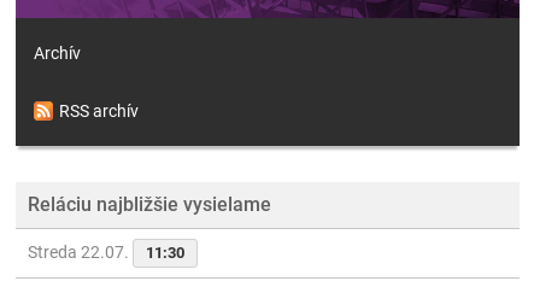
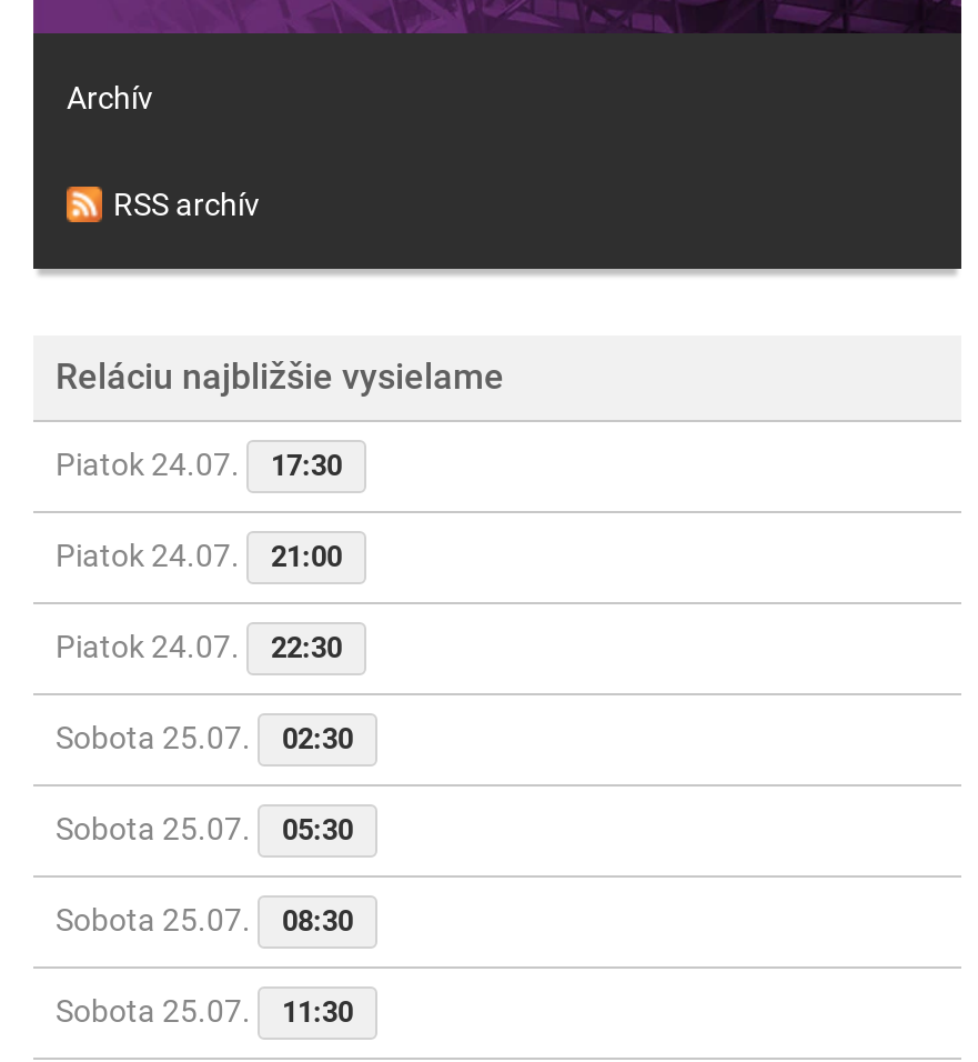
- Streda 22.07.
+ Piatok 24.07.
+ 17:30
+ Piatok 24.07.
+ 21:00
+ Piatok 24.07.
+ 22:30
+ Sobota 25.07.
+ 02:30
+ Sobota 25.07.
+ 05:30
+ Sobota 25.07.
+ 08:30
+ Sobota 25.07.
